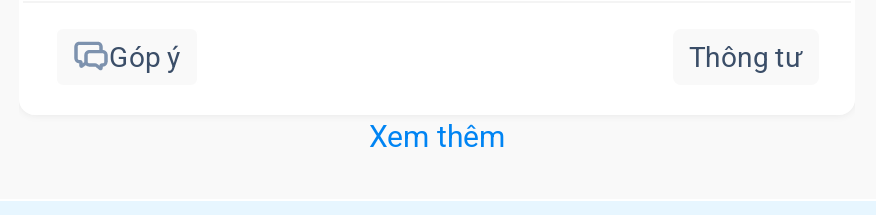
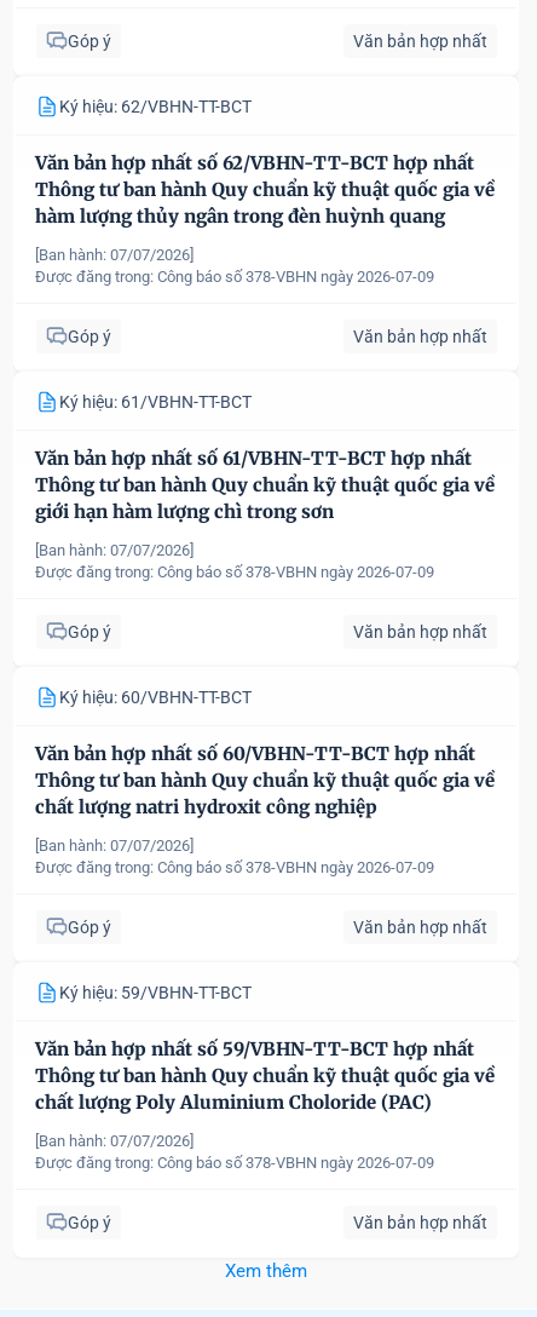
- Thông tư
+ Văn bản hợp nhất
+ Ký hiệu: 62/VBHN-TT-BCT
+ Văn bản hợp nhất số 62/VBHN-TT-BCT hợp nhất
+ Thông tư ban hành Quy chuẩn kỹ thuật quốc gia về
+ hàm lượng thủy ngân trong đèn huỳnh quang
+ [Ban hành: 07/07/2026]
+ Được đăng trong: Công báo số 378-VBHN ngày 2026-07-09
+ Góp ý
+ Văn bản hợp nhất
+ Ký hiệu: 61/VBHN-TT-BCT
+ Văn bản hợp nhất số 61/VBHN-TT-BCT hợp nhất
+ Thông tư ban hành Quy chuẩn kỹ thuật quốc gia về
+ giới hạn hàm lượng chì trong sơn
+ [Ban hành: 07/07/2026]
+ Được đăng trong: Công báo số 378-VBHN ngày 2026-07-09
+ Góp ý
+ Văn bản hợp nhất
+ Ký hiệu: 60/VBHN-TT-BCT
+ Văn bản hợp nhất số 60/VBHN-TT-BCT hợp nhất
+ Thông tư ban hành Quy chuẩn kỹ thuật quốc gia về
+ chất lượng natri hydroxit công nghiệp
+ [Ban hành: 07/07/2026]
+ Được đăng trong: Công báo số 378-VBHN ngày 2026-07-09
+ Góp ý
+ Văn bản hợp nhất
+ Ký hiệu: 59/VBHN-TT-BCT
+ Văn bản hợp nhất số 59/VBHN-TT-BCT hợp nhất
+ Thông tư ban hành Quy chuẩn kỹ thuật quốc gia về
+ chất lượng Poly Aluminium Choloride (PAC)
+ [Ban hành: 07/07/2026]
+ Được đăng trong: Công báo số 378-VBHN ngày 2026-07-09
+ Góp ý
+ Văn bản hợp nhất
